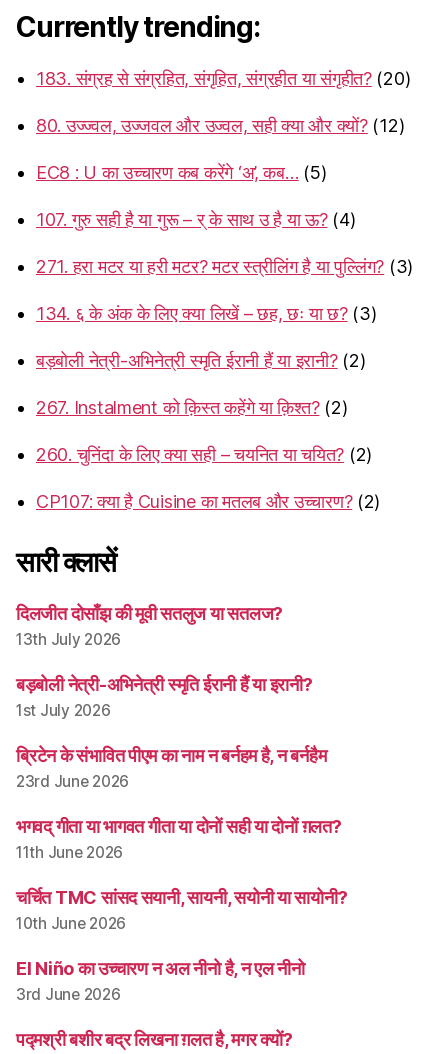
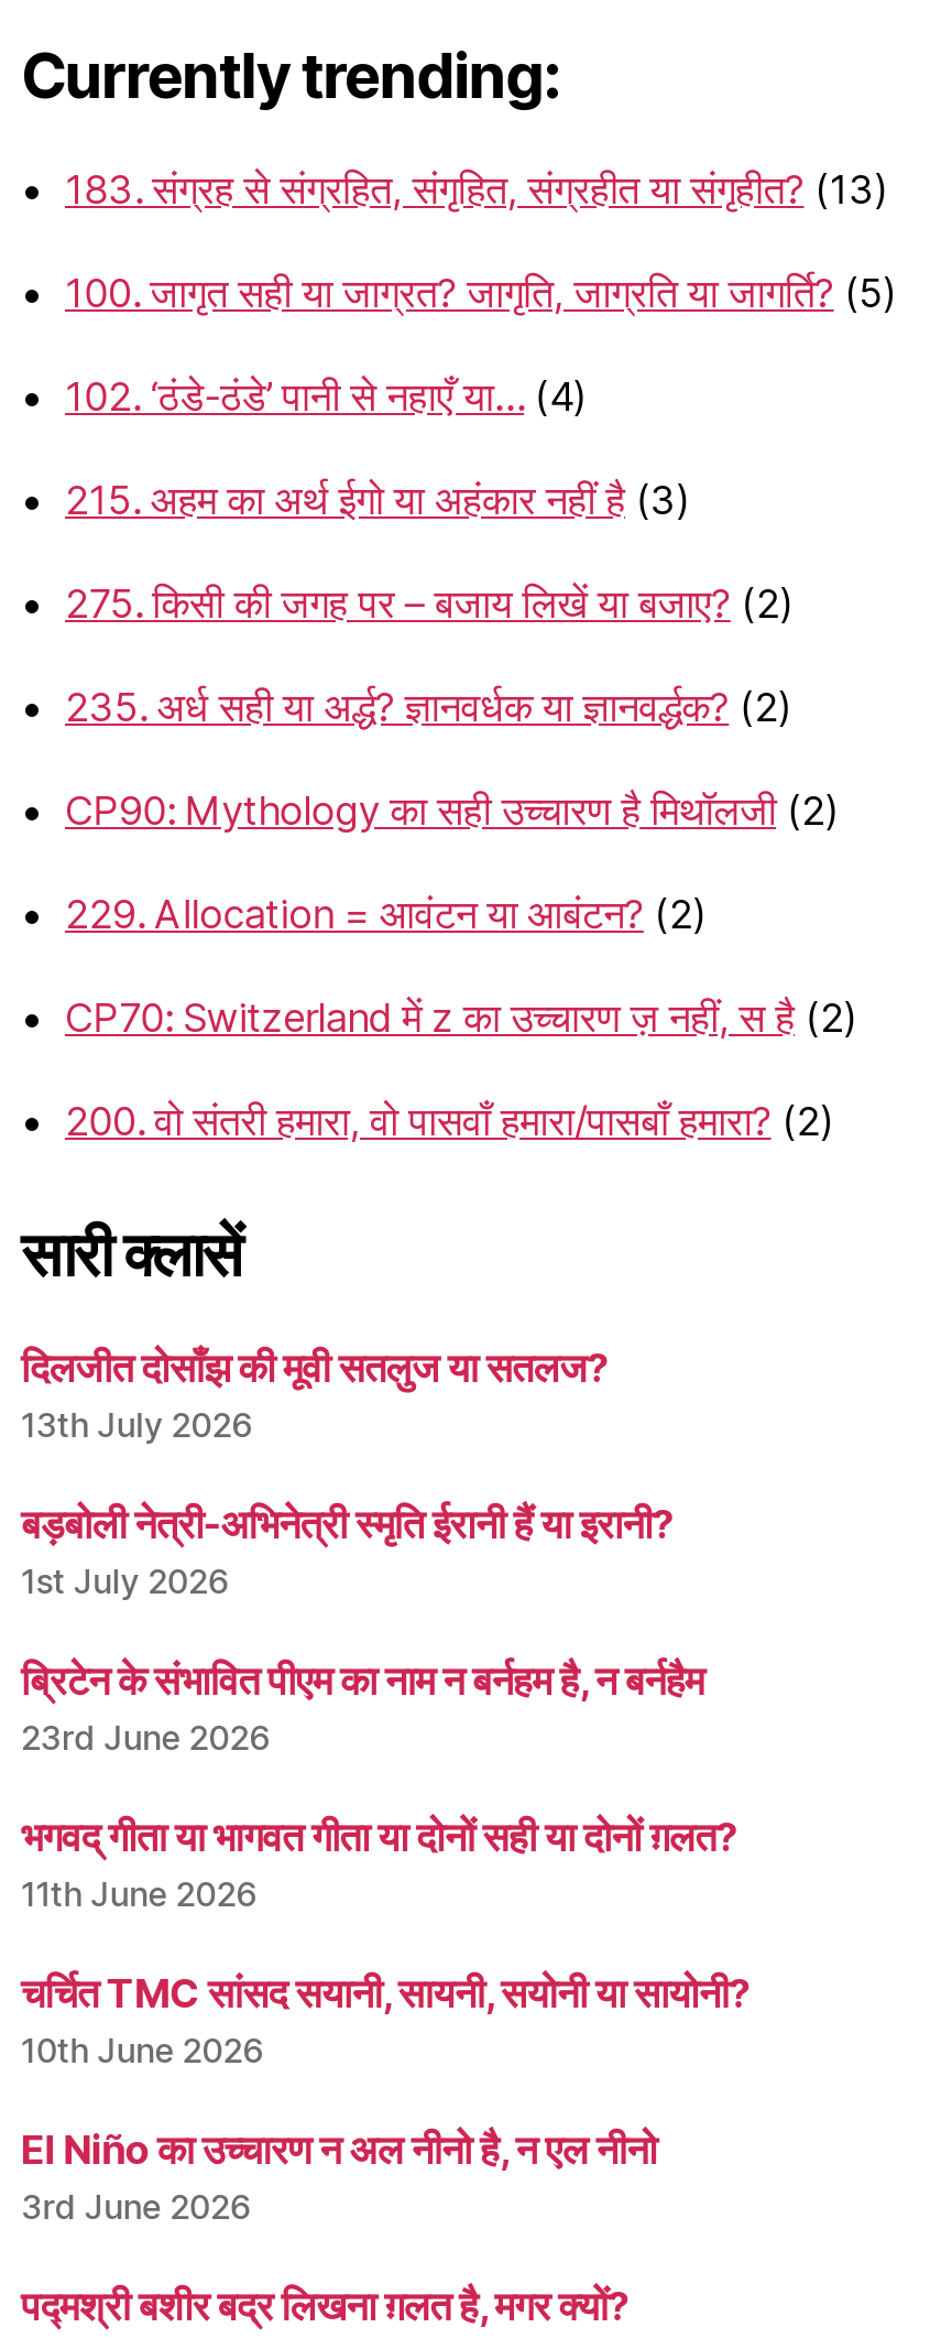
- 183. संग्रह से संग्रहित, संगृहित, संग्रहीत या संगृहीत? (20)
+ 183. संग्रह से संग्रहित, संगृहित, संग्रहीत या संगृहीत? (13)

- 80. उज्ज्वल, उज्जवल और उज्वल, सही क्या और क्यों? (12)
+ 100. जागृत सही या जाग्रत? जागृति, जाग्रति या जागर्ति? (5)

- EC8 : U का उच्चारण कब करेंगे ‘अ’, कब… (5)
+ 102. ‘ठंडे-ठंडे’ पानी से नहाएँ या… (4)

- 107. गुरु सही है या गुरू – र् के साथ उ है या ऊ? (4)
+ 215. अहम का अर्थ ईगो या अहंकार नहीं है (3)

- 271. हरा मटर या हरी मटर? मटर स्त्रीलिंग है या पुल्लिंग? (3)
+ 275. किसी की जगह पर – बजाय लिखें या बजाए? (2)

- 134. ६ के अंक के लिए क्या लिखें – छह, छः या छ? (3)
+ 235. अर्ध सही या अर्द्ध? ज्ञानवर्धक या ज्ञानवर्द्धक? (2)

- बड़बोली नेत्री-अभिनेत्री स्मृति ईरानी हैं या इरानी? (2)
+ CP90: Mythology का सही उच्चारण है मिथॉलजी (2)

- 267. Instalment को क़िस्त कहेंगे या क़िश्त? (2)
+ 229. Allocation = आवंटन या आबंटन? (2)

- 260. चुनिंदा के लिए क्या सही – चयनित या चयित? (2)
+ CP70: Switzerland में z का उच्चारण ज़ नहीं, स है (2)

- CP107: क्या है Cuisine का मतलब और उच्चारण? (2)
+ 200. वो संतरी हमारा, वो पासवाँ हमारा/पासबाँ हमारा? (2)
